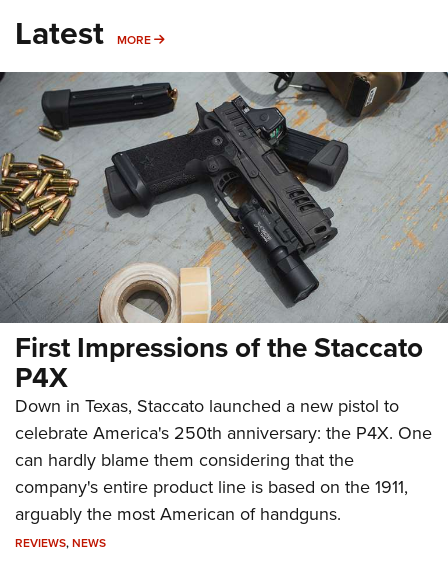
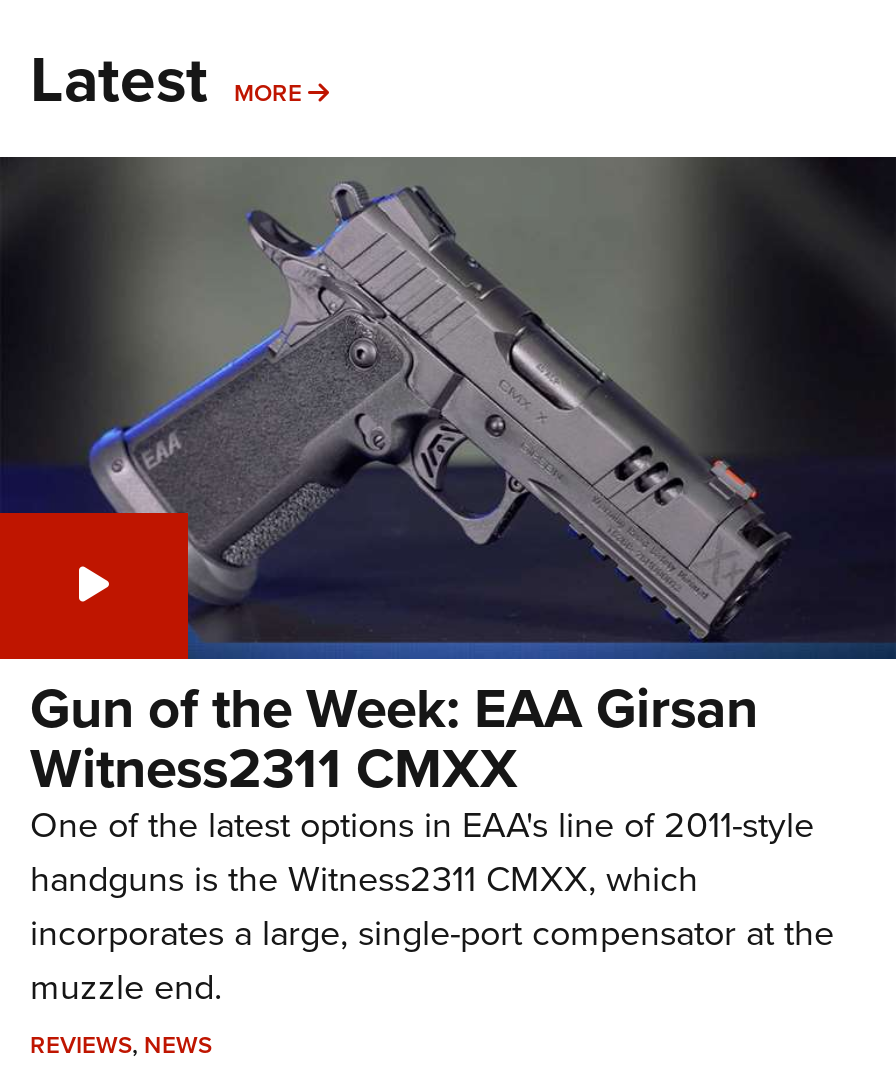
- [image]
- First Impressions of the Staccato
- P4X
- Down in Texas, Staccato launched a new pistol to
- celebrate America's 250th anniversary: the P4X. One
- can hardly blame them considering that the
- company's entire product line is based on the 1911,
- arguably the most American of handguns.
+ [image]
+ Gun of the Week: EAA Girsan
+ Witness2311 CMXX
+ One of the latest options in EAA's line of 2011-style
+ handguns is the Witness2311 CMXX, which
+ incorporates a large, single-port compensator at the
+ muzzle end.
